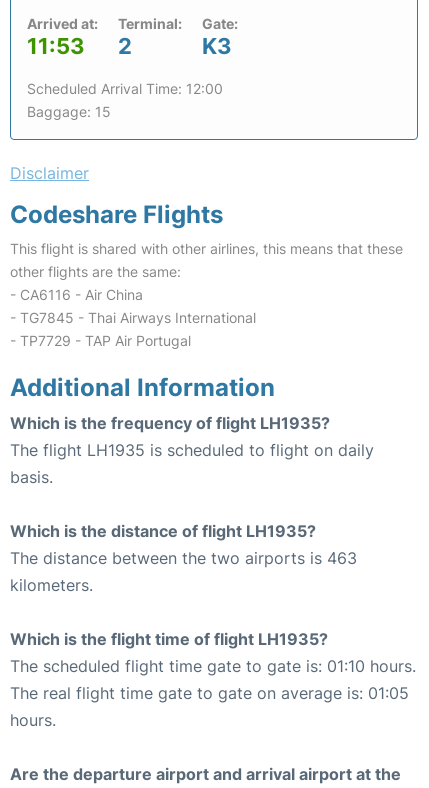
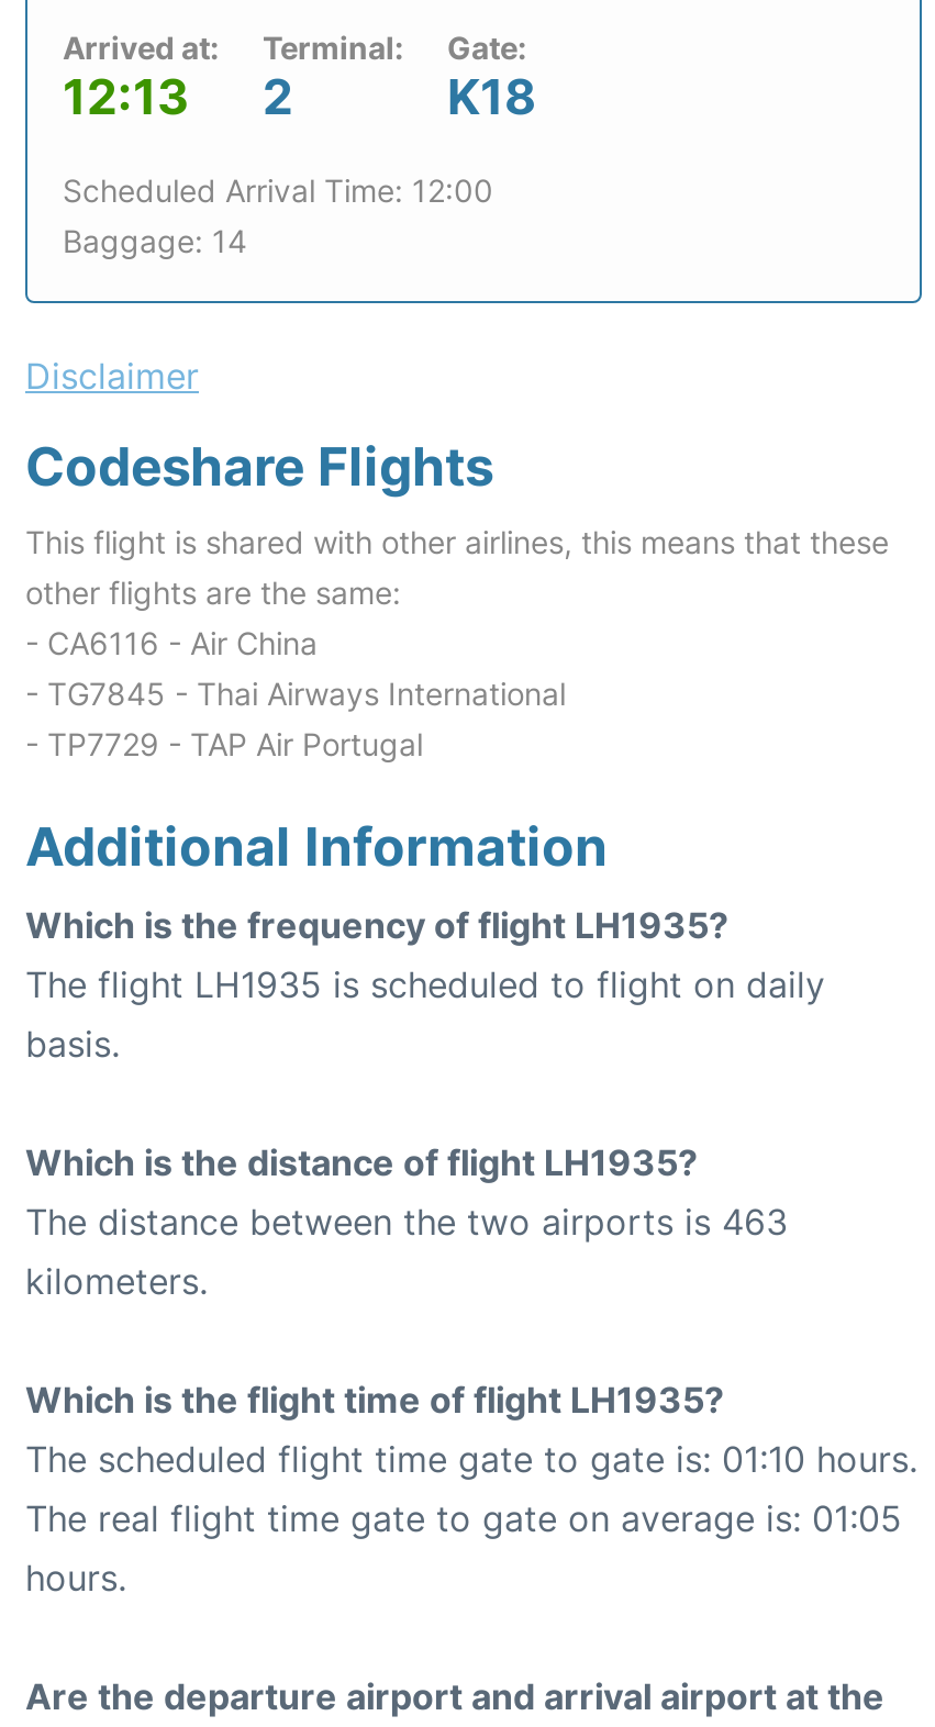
- 11:53 2
+ 12:13 2

- K3
+ K18

- Baggage: 15
+ Baggage: 14
